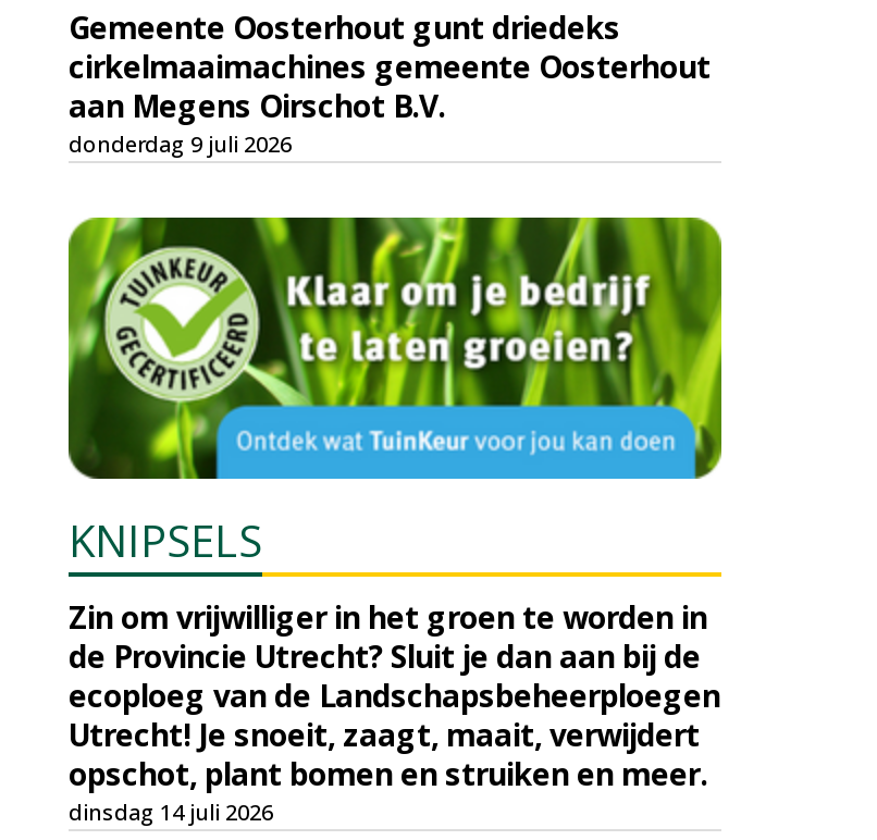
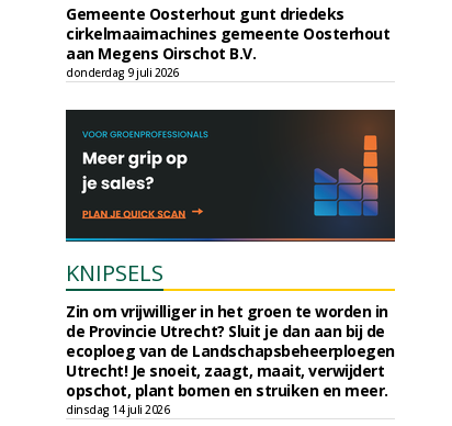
- [image]
+ [image]
